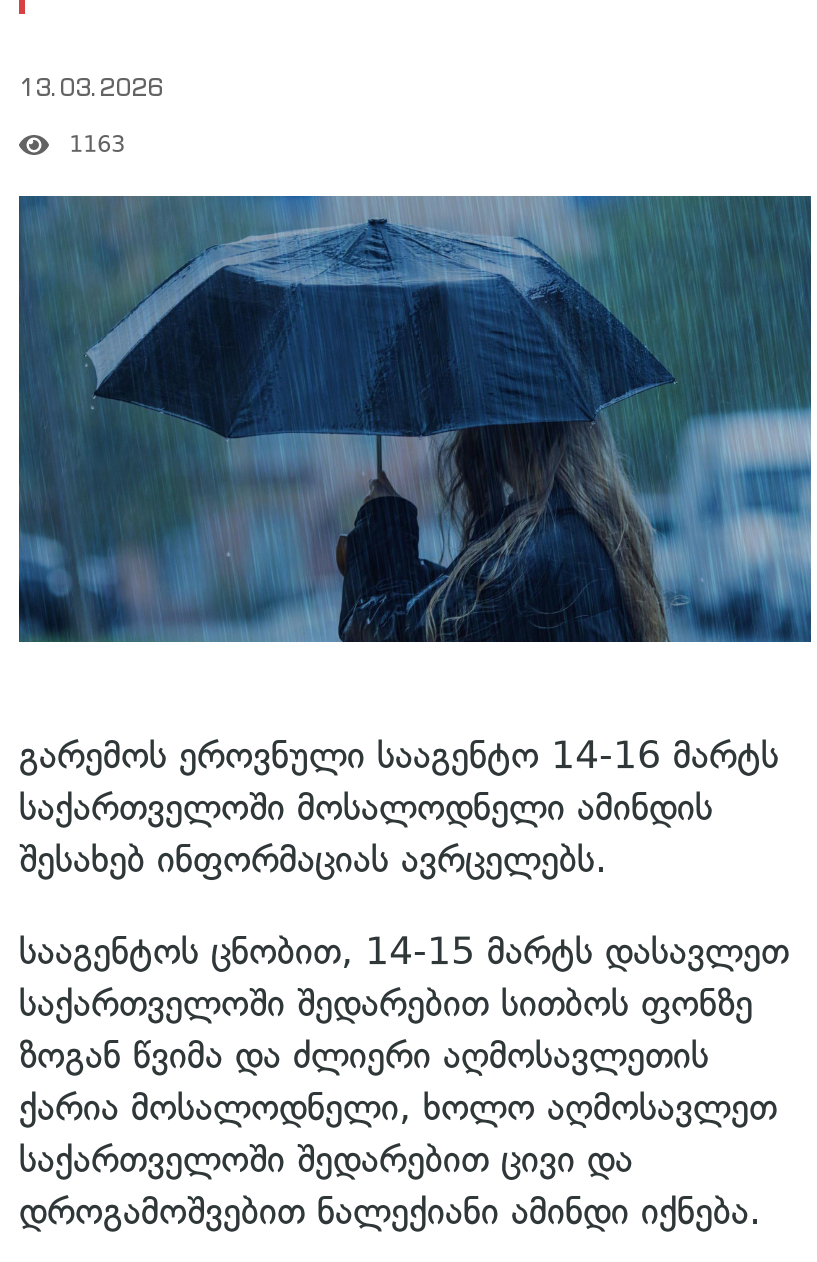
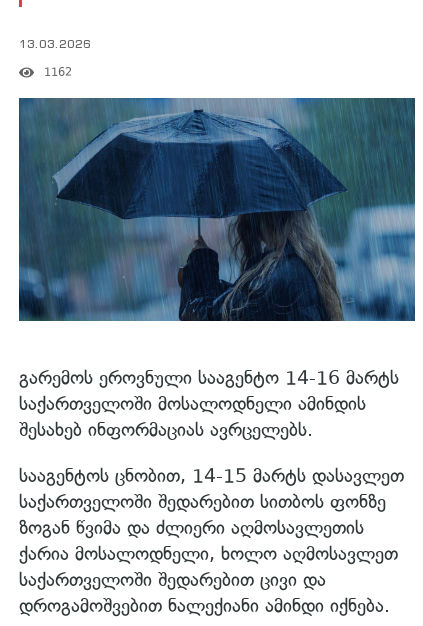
- 1163
+ 1162
